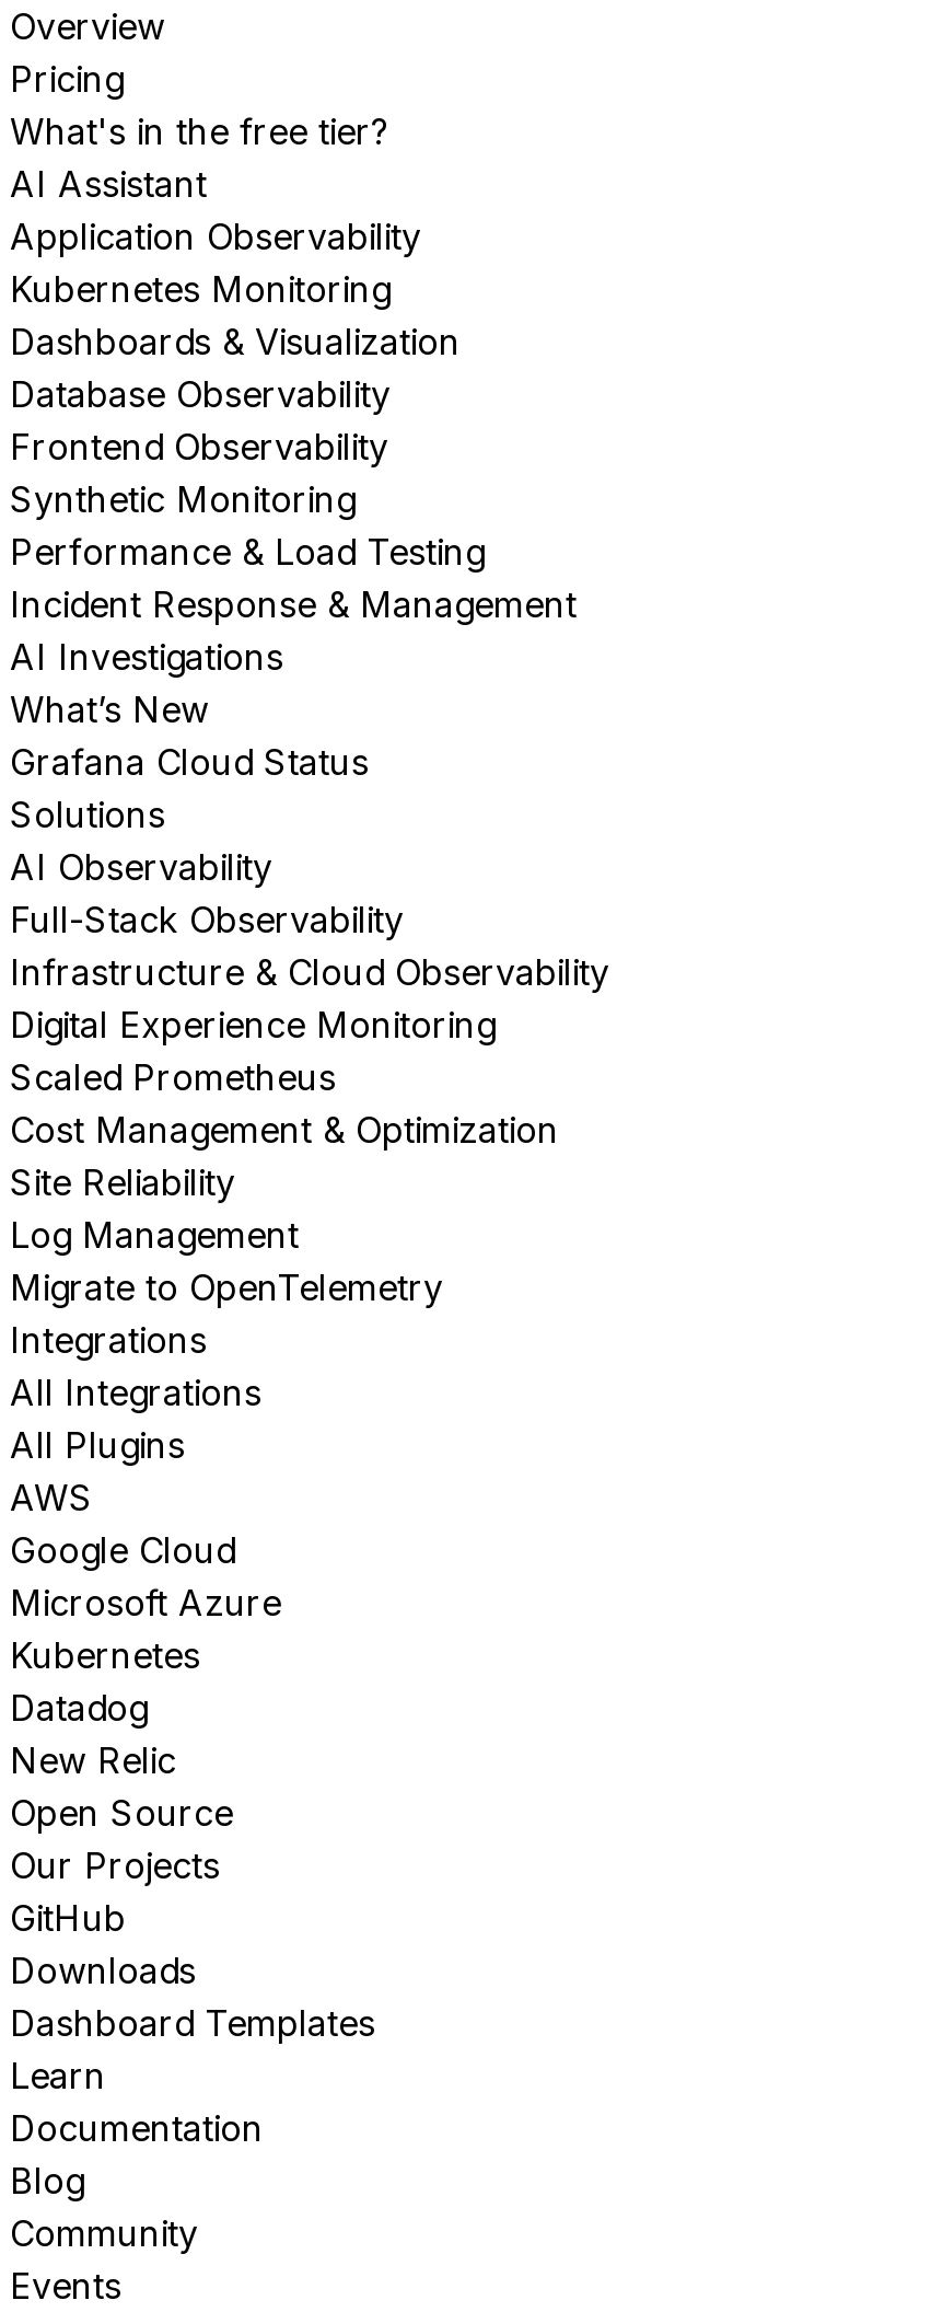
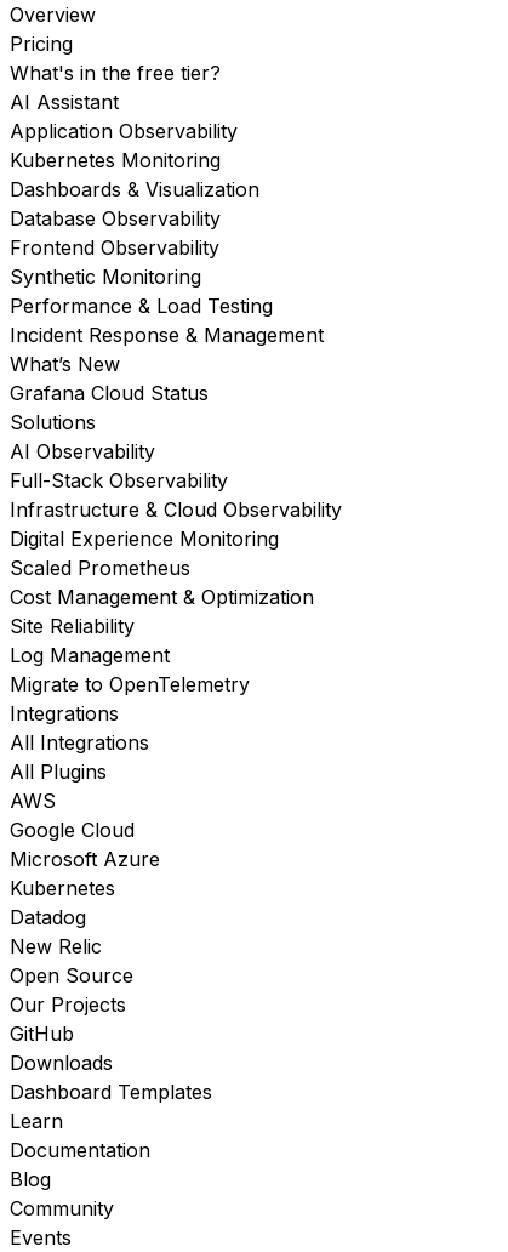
- AI Investigations
